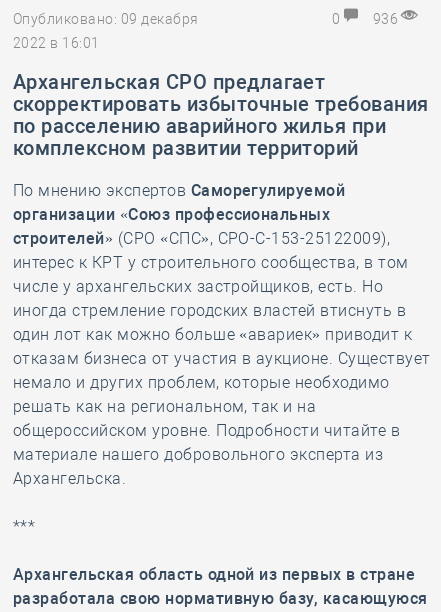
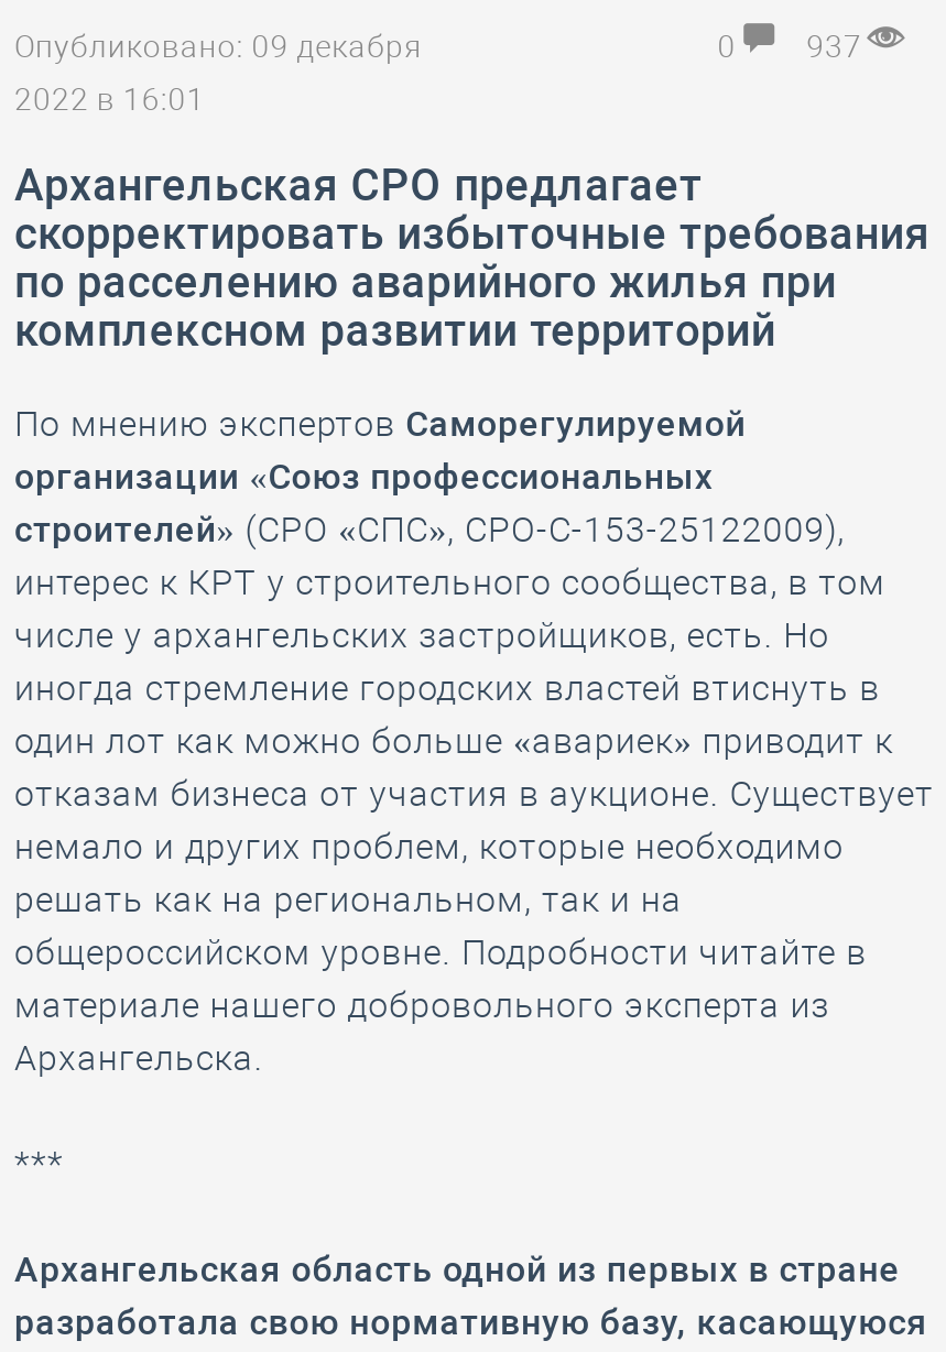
- 0 936
+ 0 937
